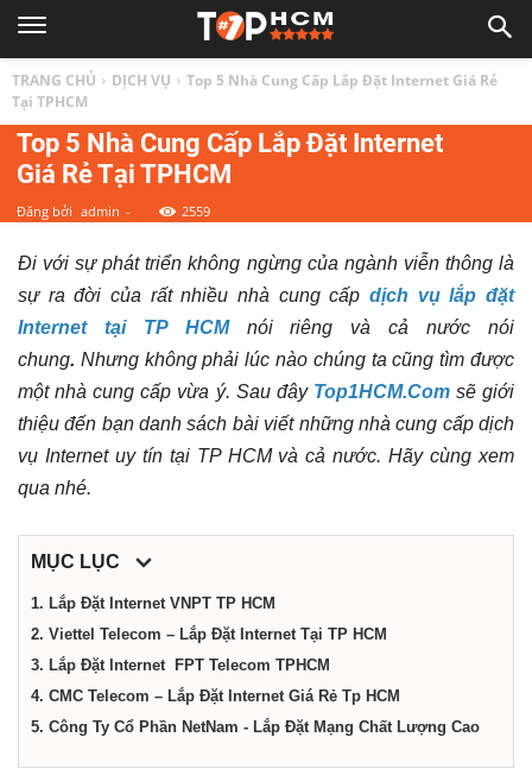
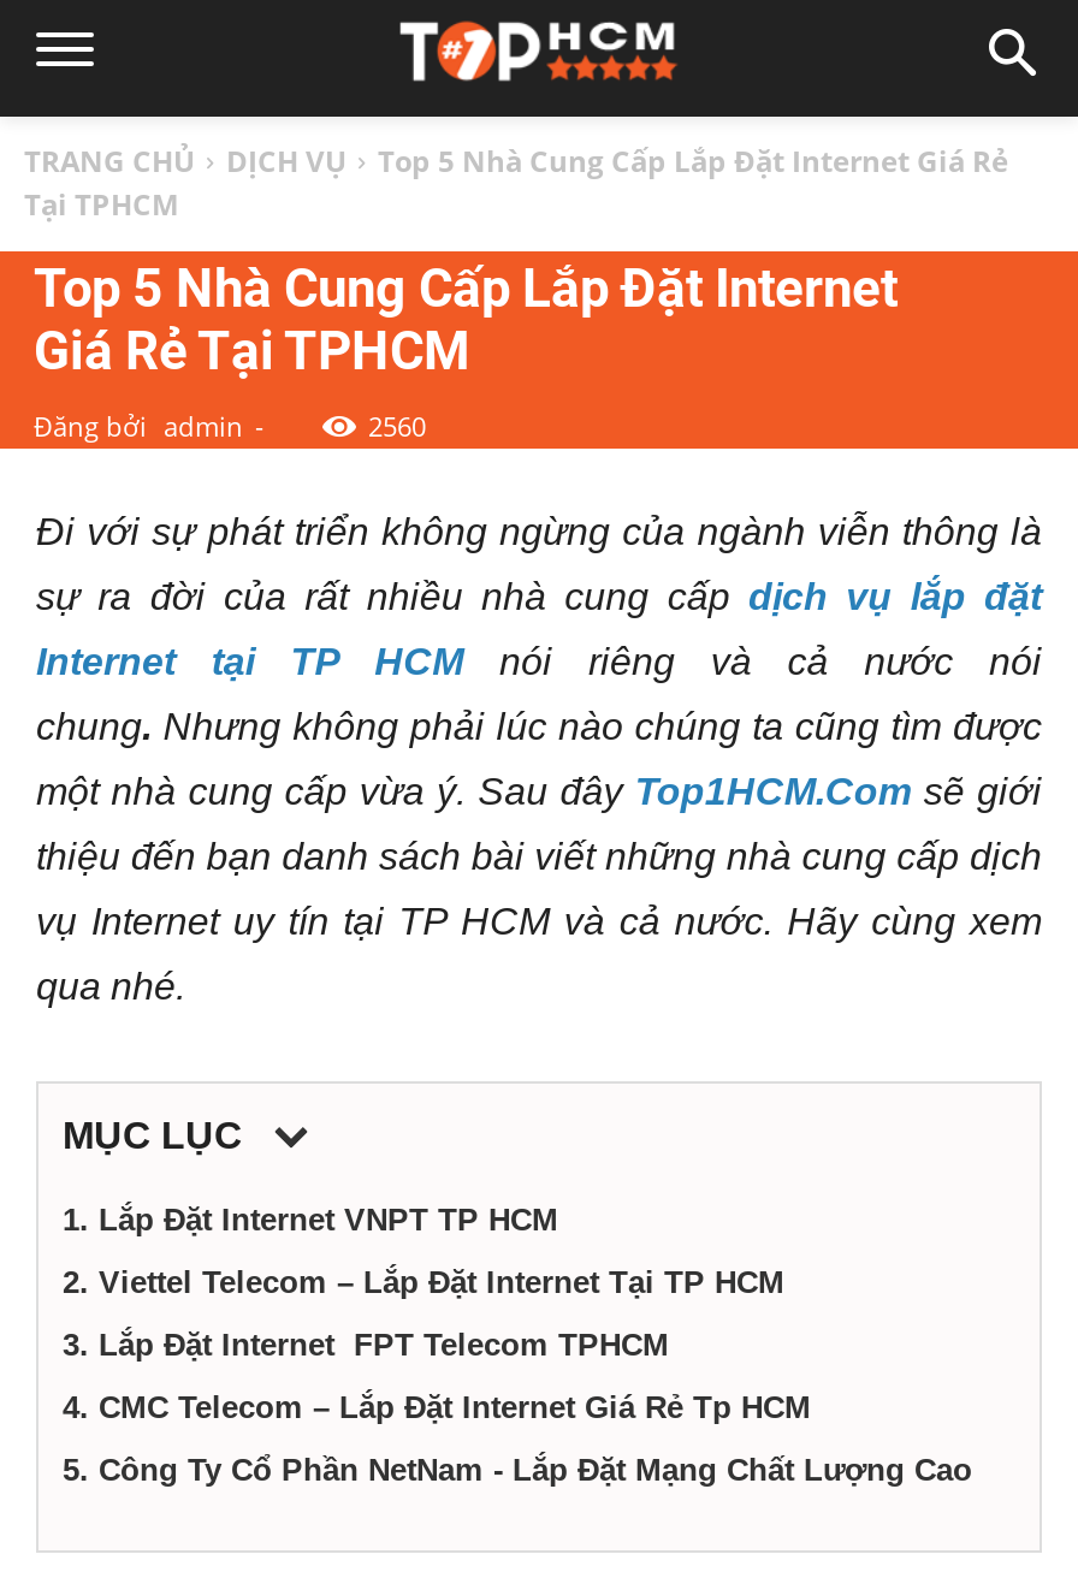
- 2559
+ 2560
